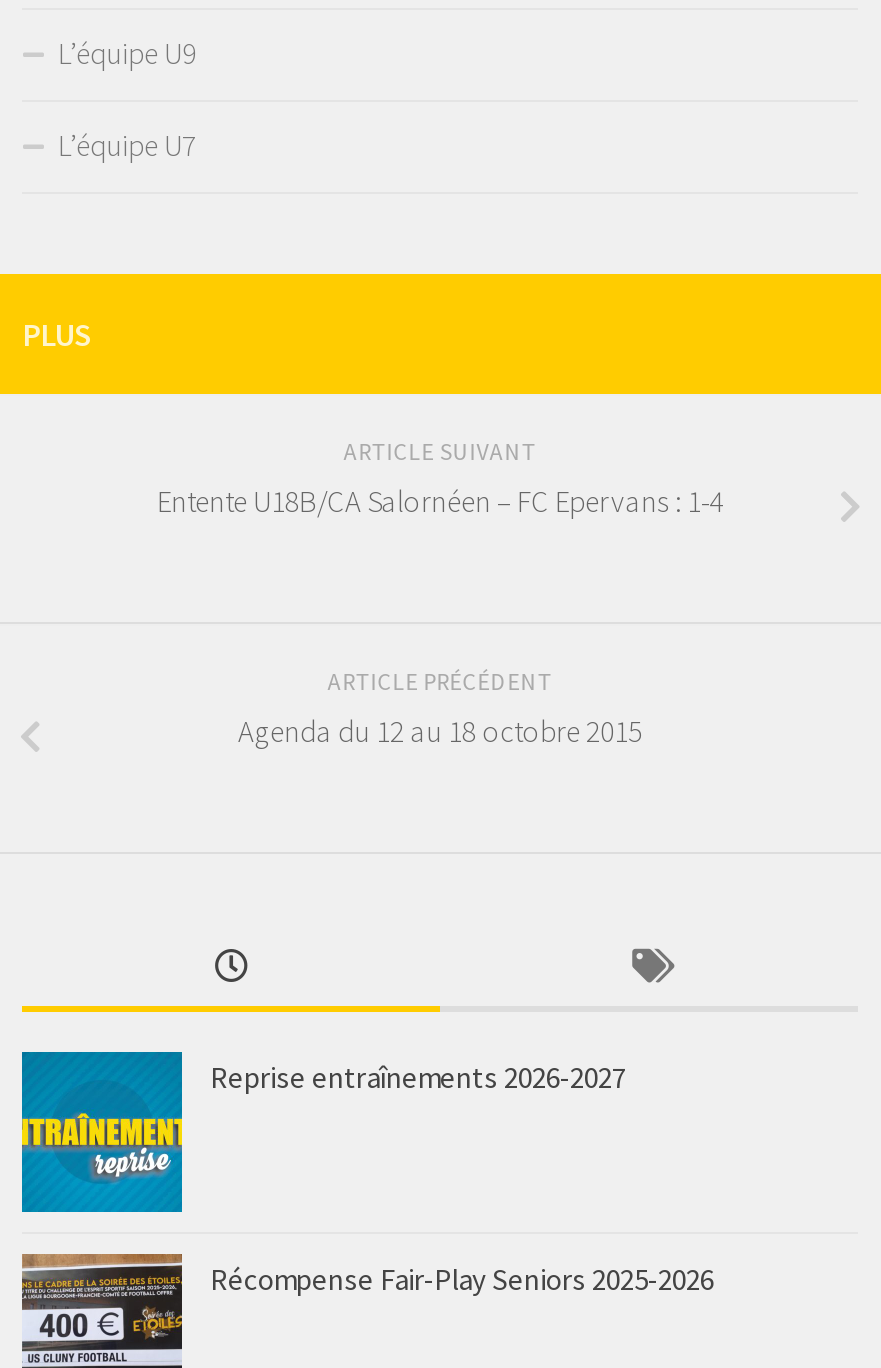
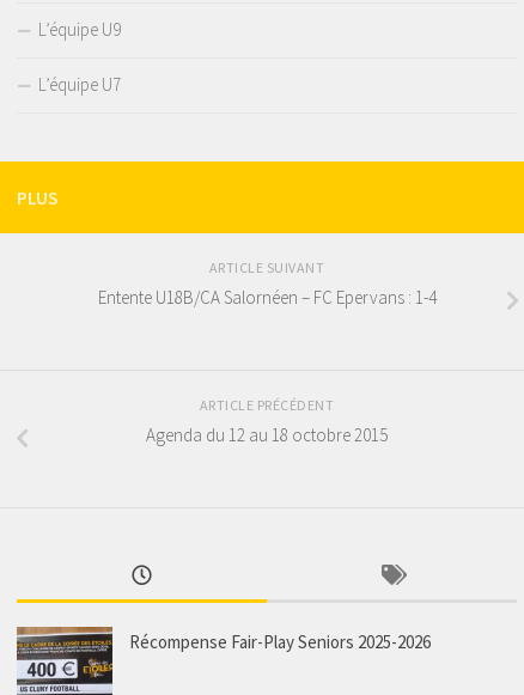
- [image]
- Reprise entraînements 2026-2027
